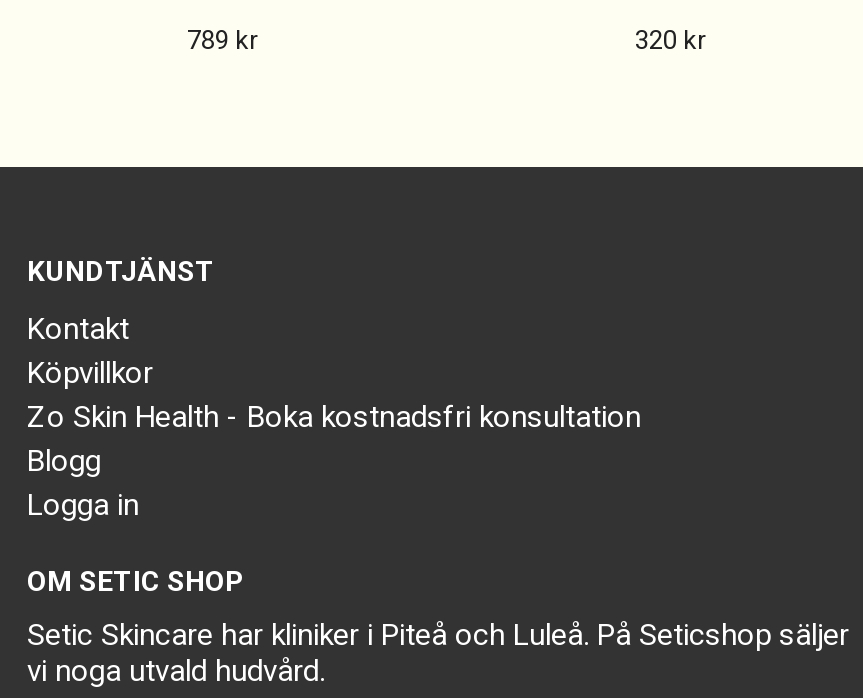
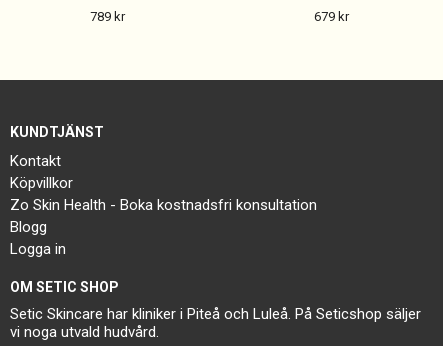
- 320 kr
+ 679 kr
